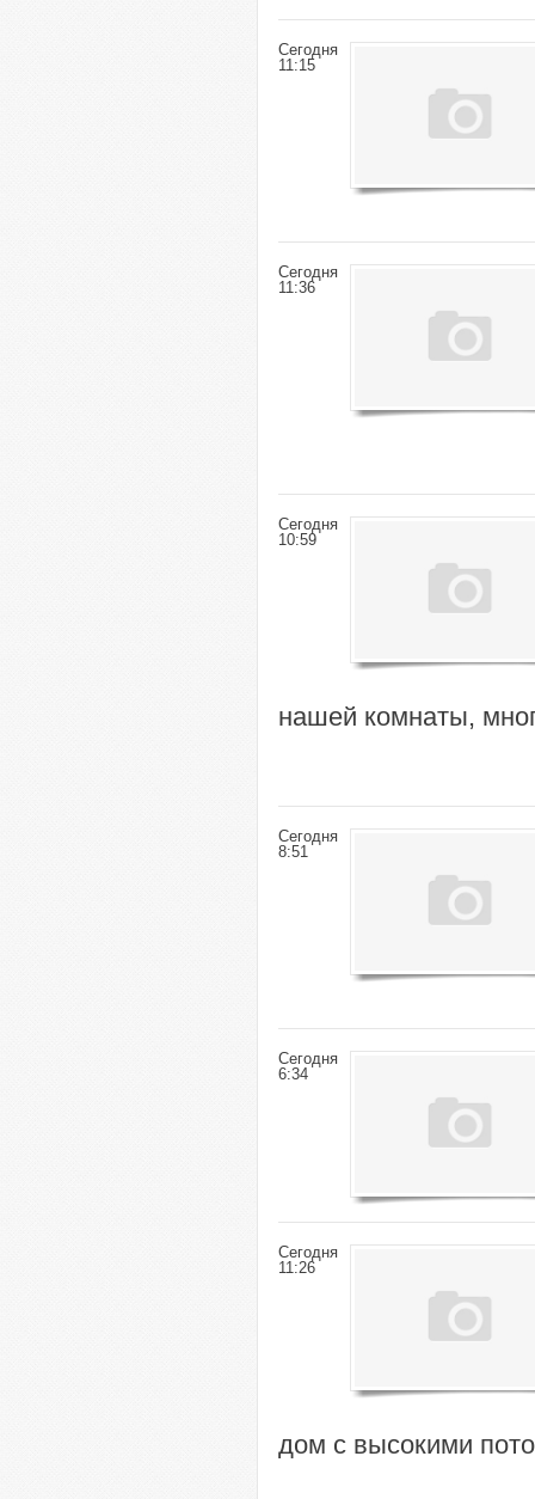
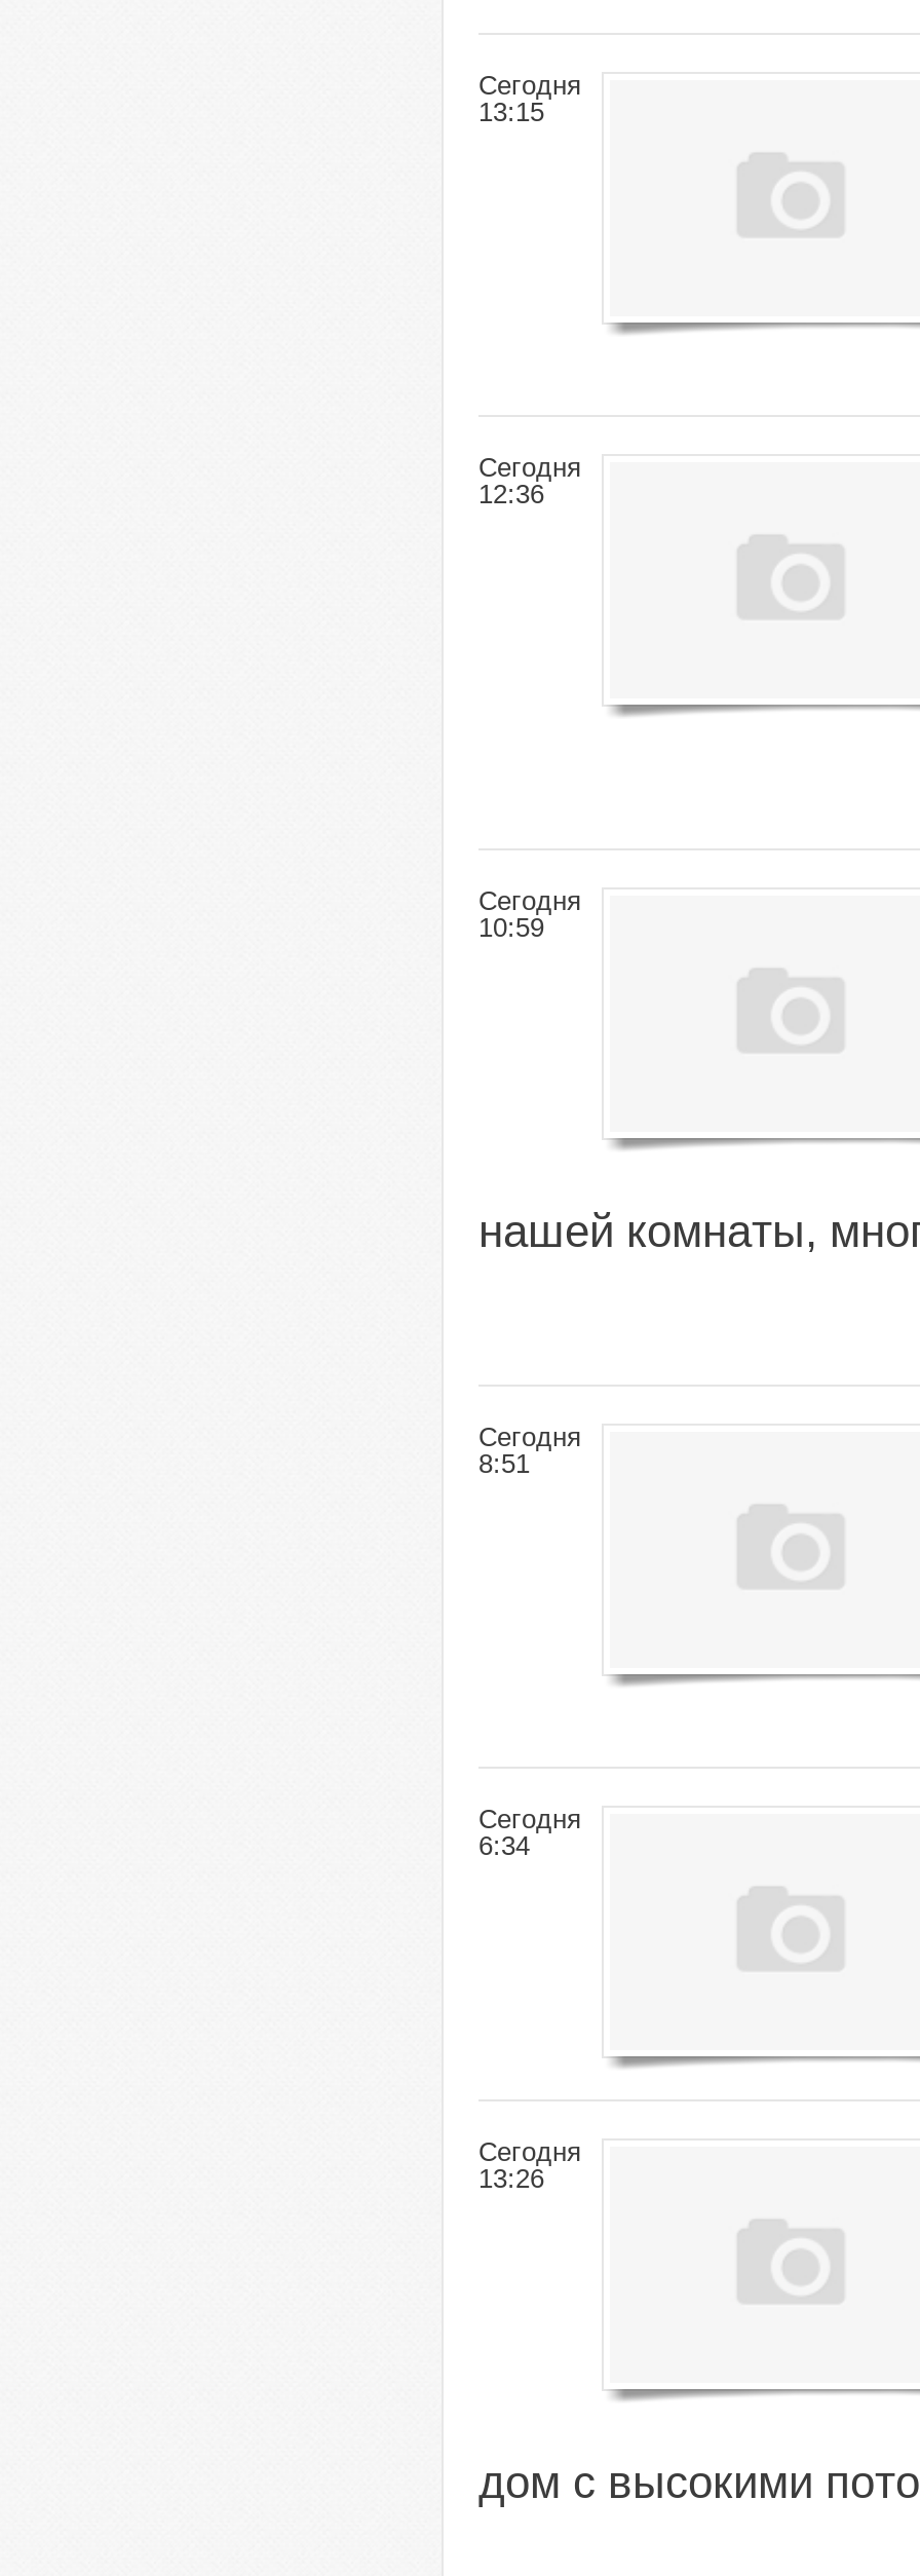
- 11:15
+ 13:15

- 11:36
+ 12:36

- 11:26
+ 13:26
